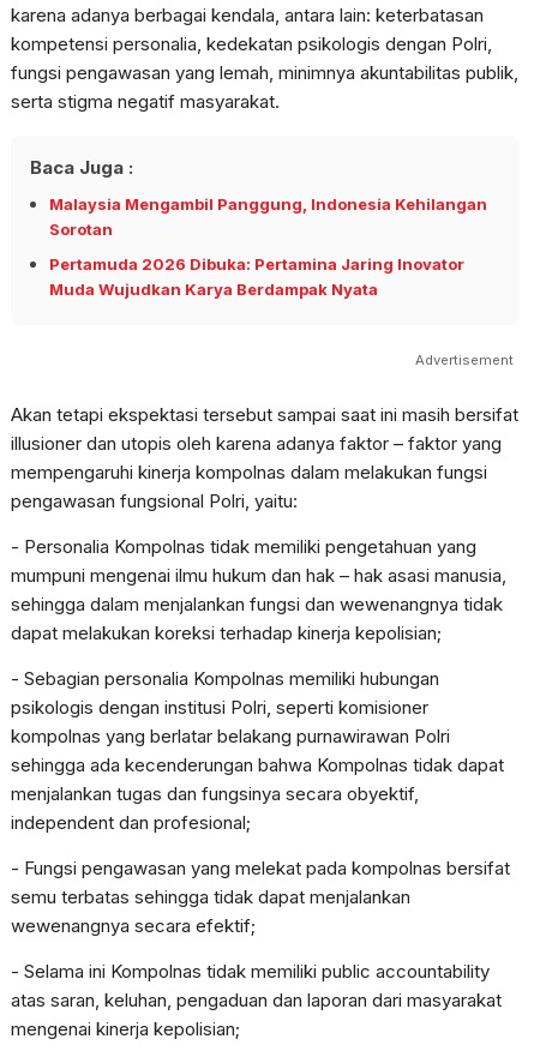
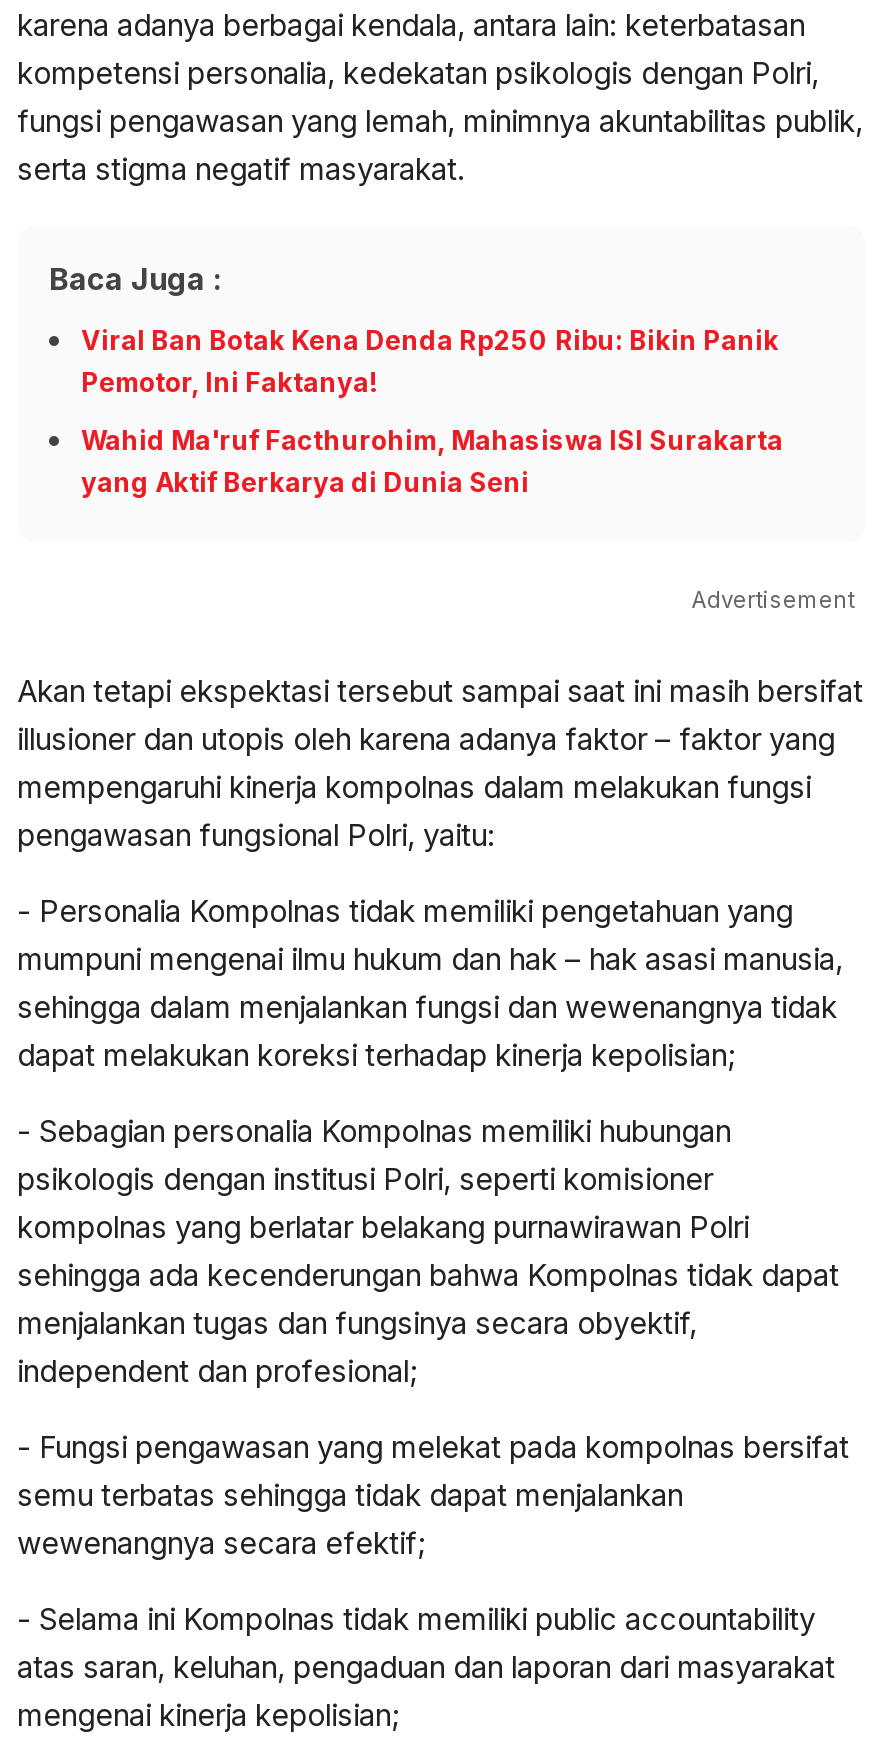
- Malaysia Mengambil Panggung, Indonesia Kehilangan
- Sorotan
+ Viral Ban Botak Kena Denda Rp250 Ribu: Bikin Panik
+ Pemotor, Ini Faktanya!

- Pertamuda 2026 Dibuka: Pertamina Jaring Inovator
- Muda Wujudkan Karya Berdampak Nyata
+ Wahid Ma'ruf Facthurohim, Mahasiswa ISI Surakarta
+ yang Aktif Berkarya di Dunia Seni
